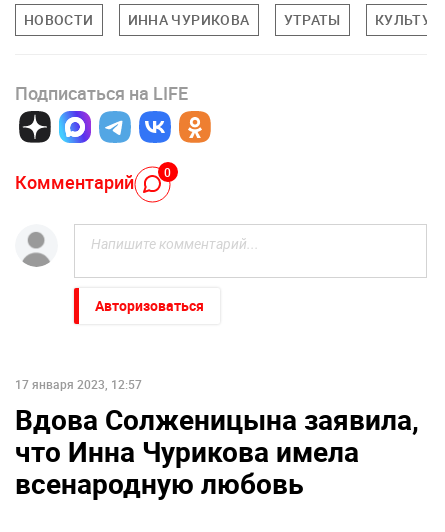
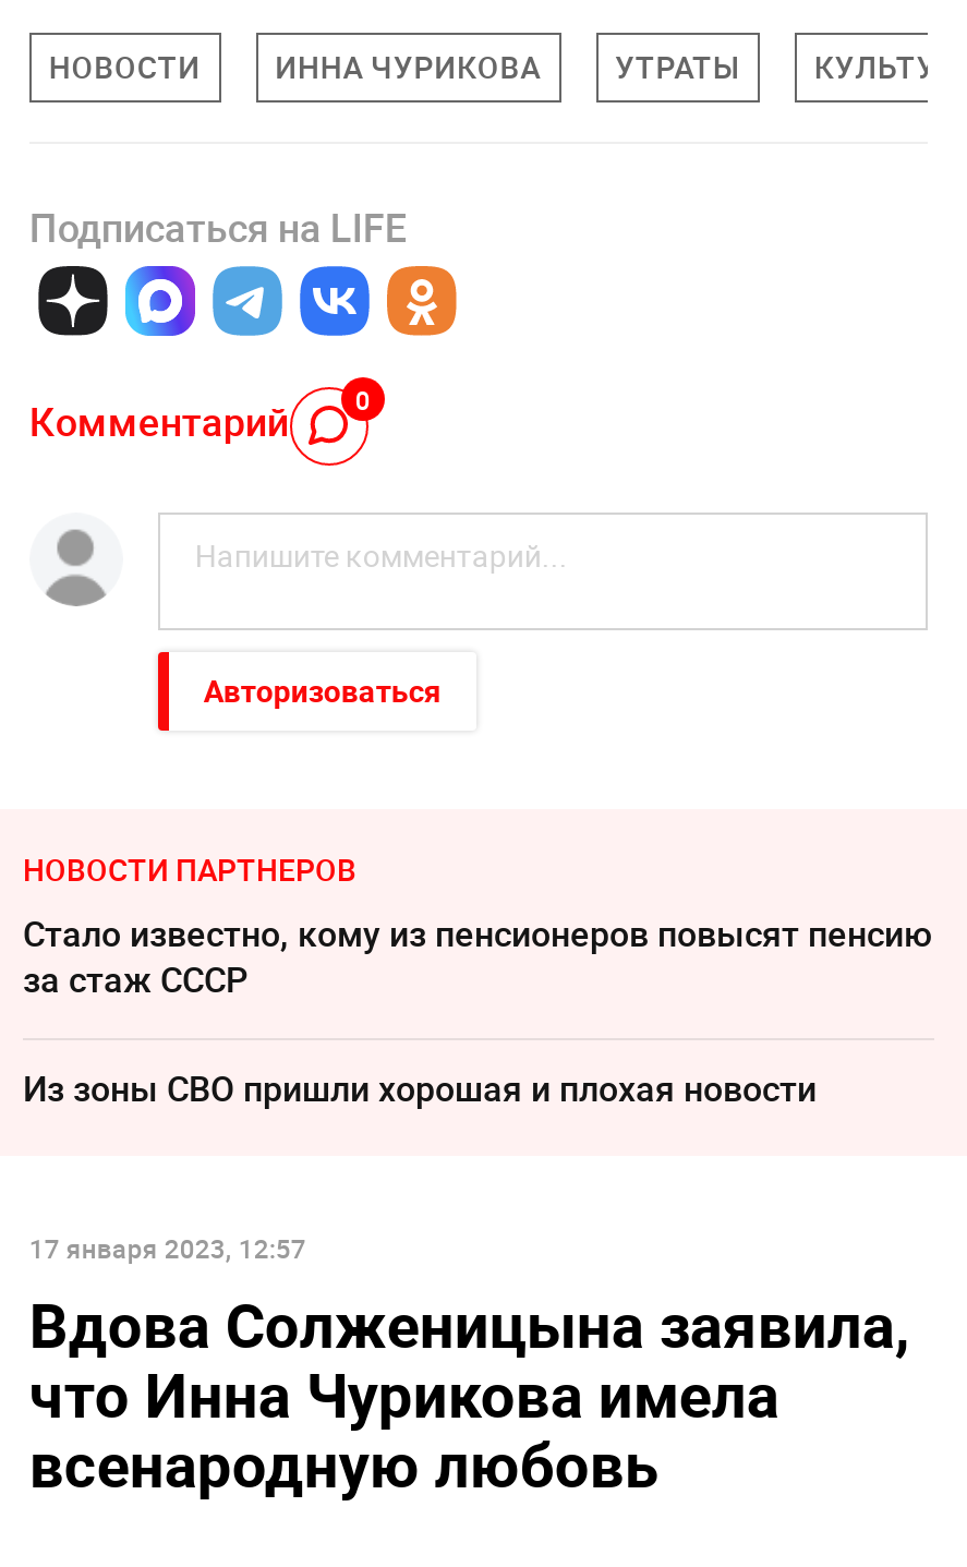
+ НОВОСТИ ПАРТНЕРОВ
+ Стало известно, кому из пенсионеров повысят пенсию
+ за стаж СССР
+ Из зоны СВО пришли хорошая и плохая новости
